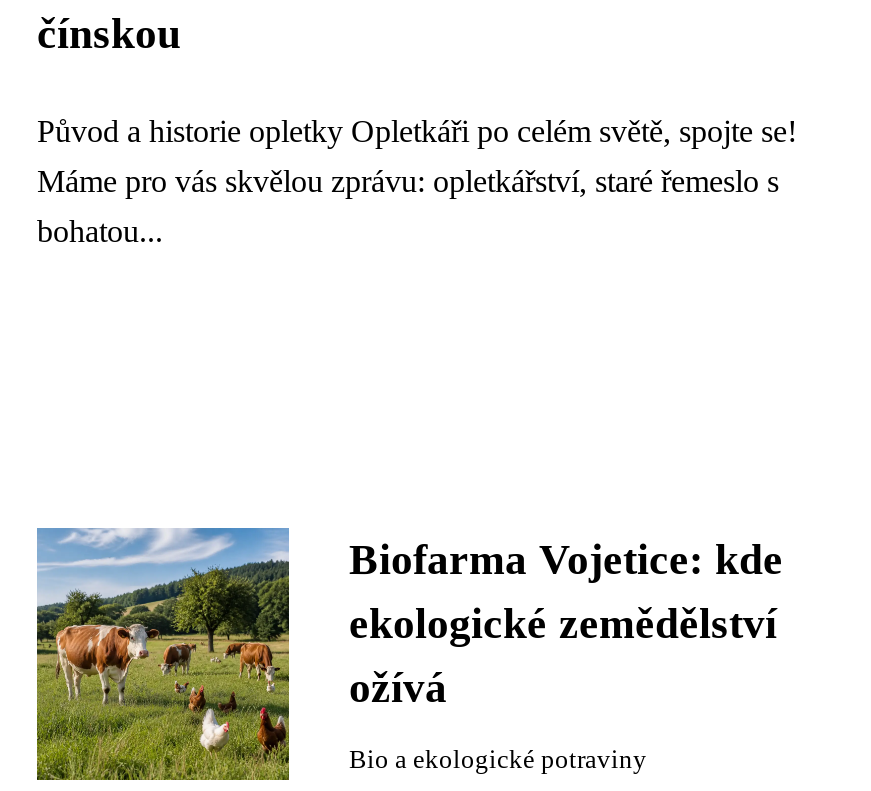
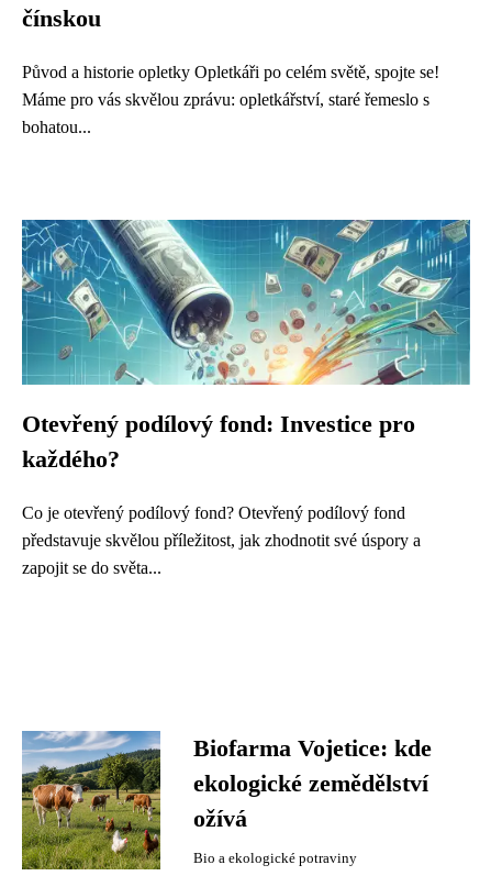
+ [image]
+ Otevřený podílový fond: Investice pro
+ každého?
+ Co je otevřený podílový fond? Otevřený podílový fond
+ představuje skvělou příležitost, jak zhodnotit své úspory a
+ zapojit se do světa...
